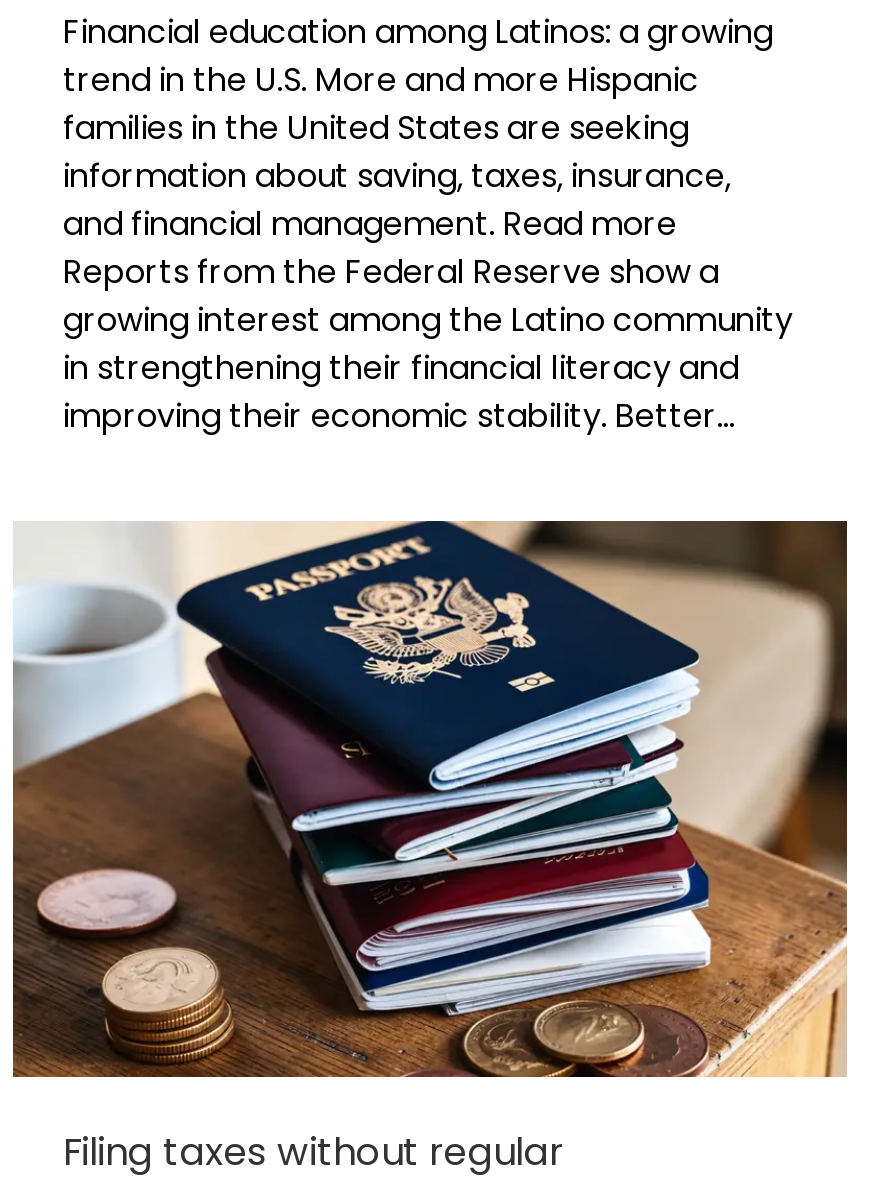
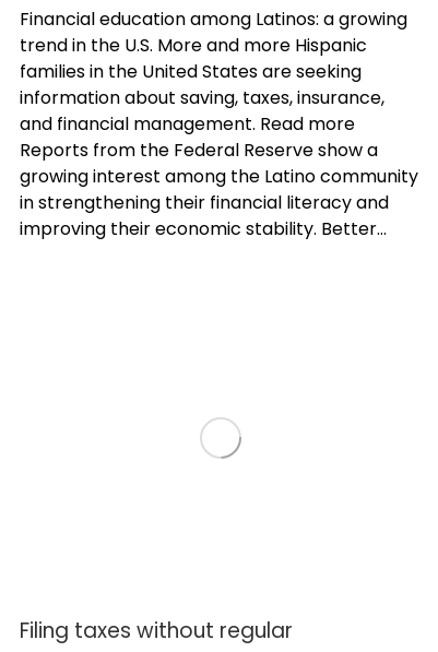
- [image]
